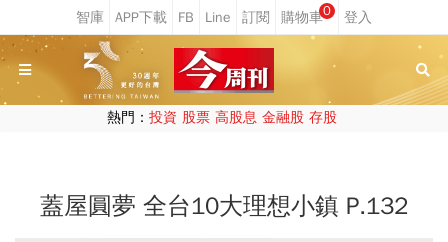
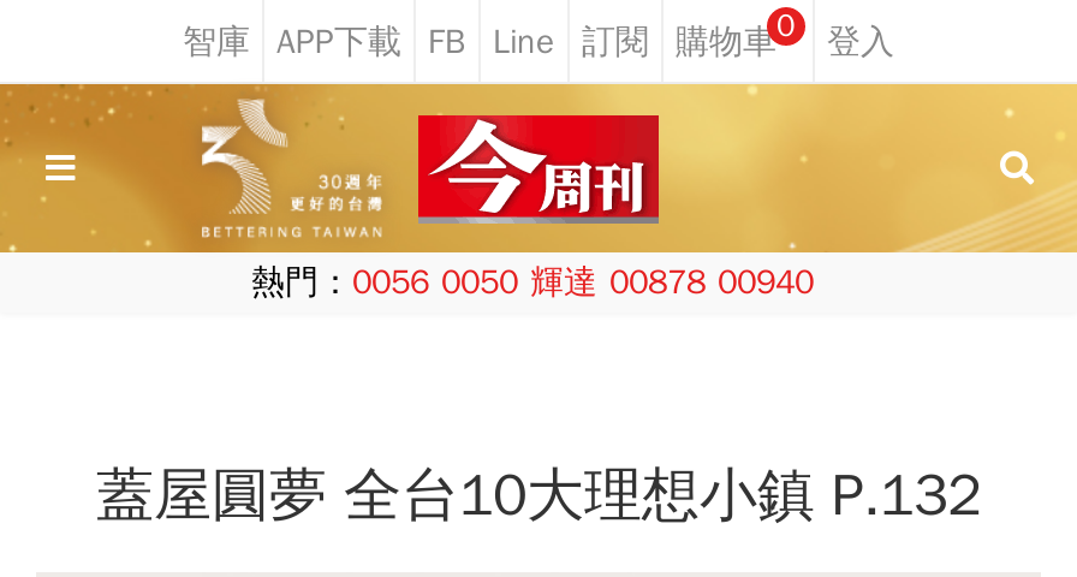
- 熱門：投資 股票 高股息 金融股 存股
+ 熱門：0056 0050 輝達 00878 00940
